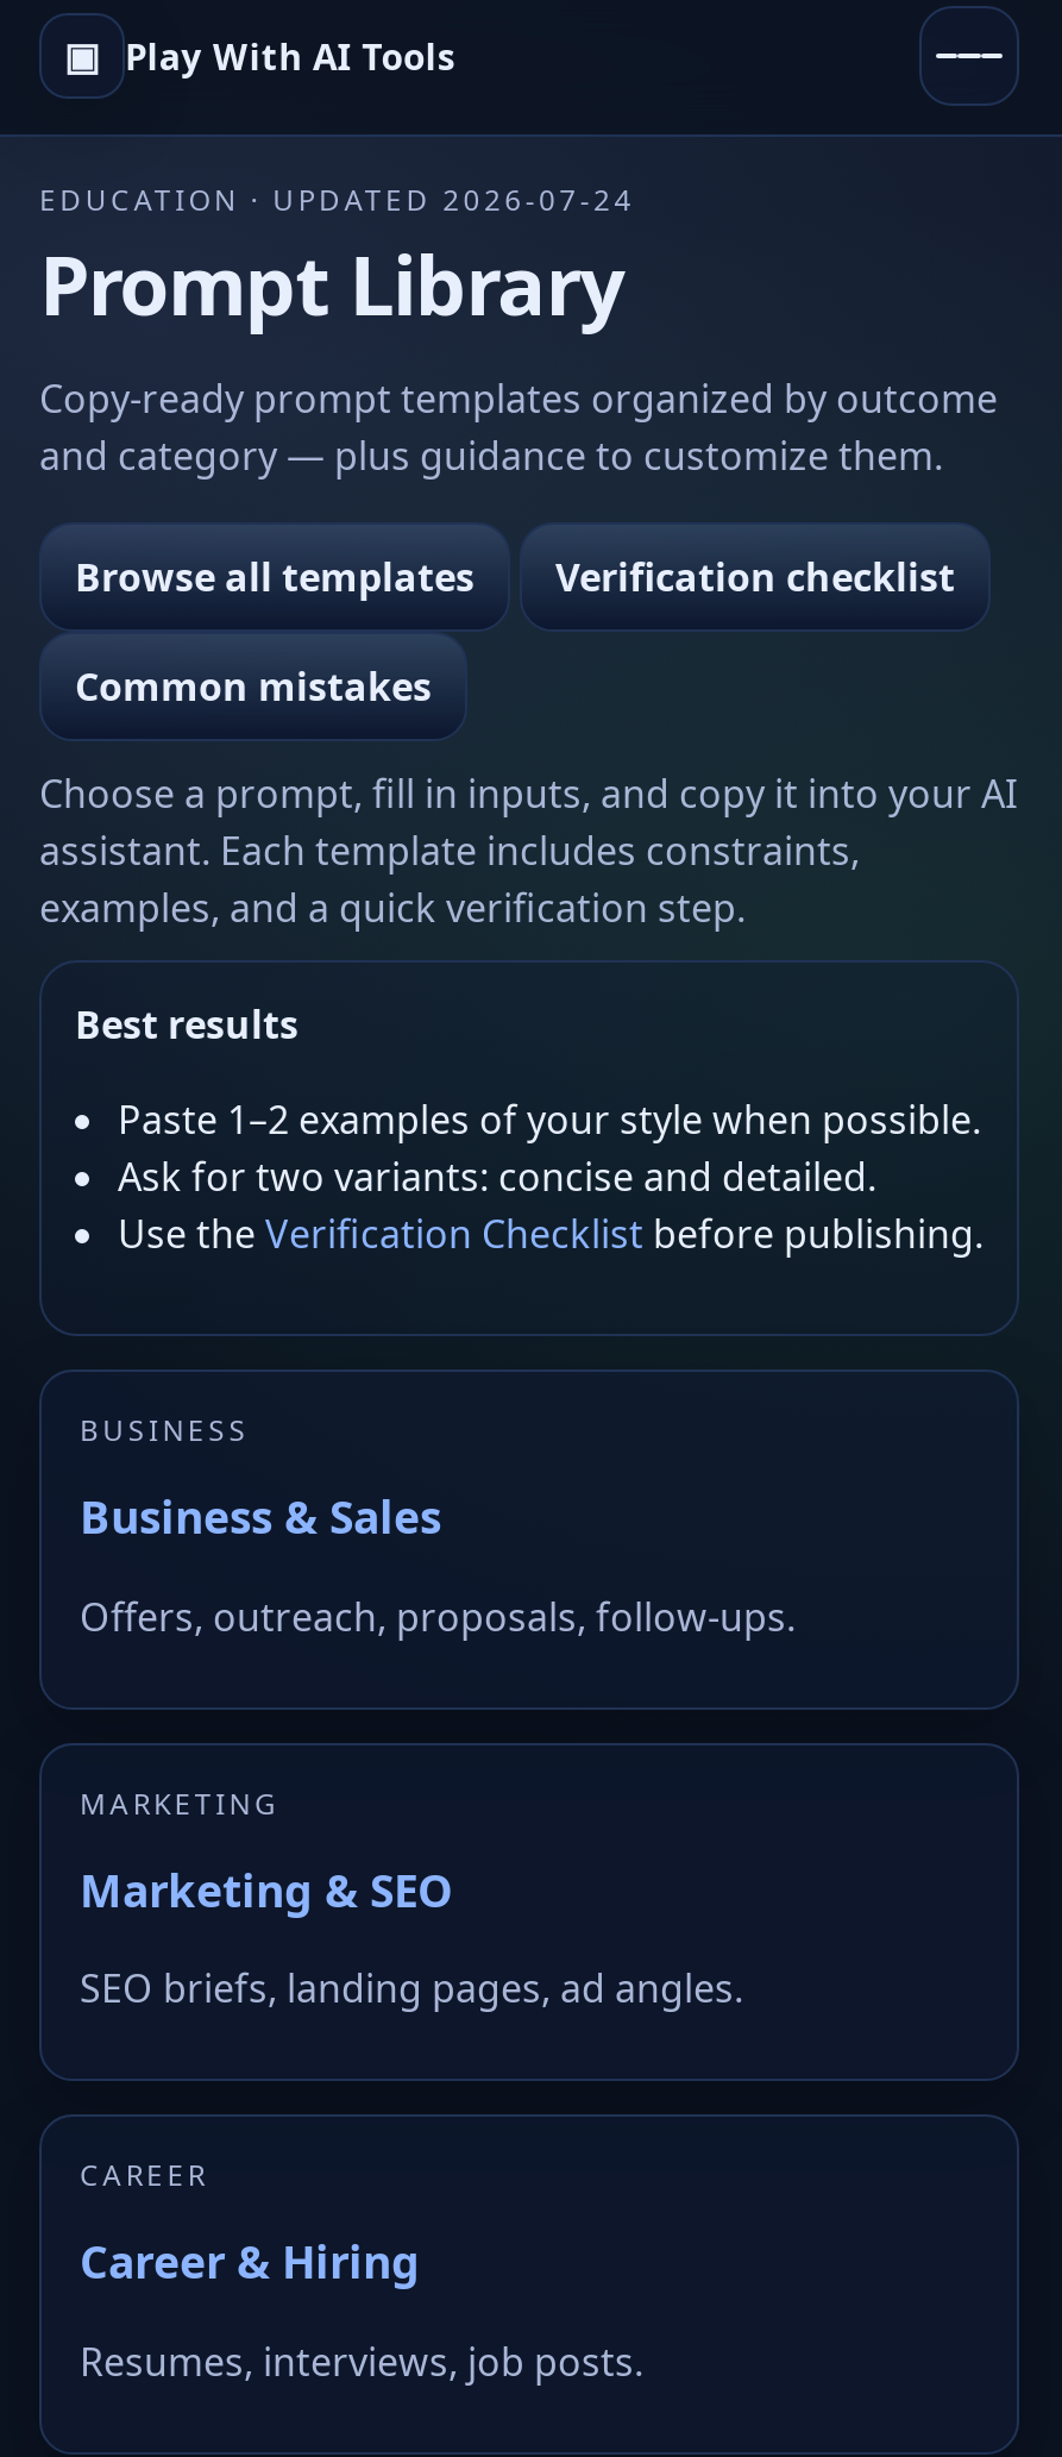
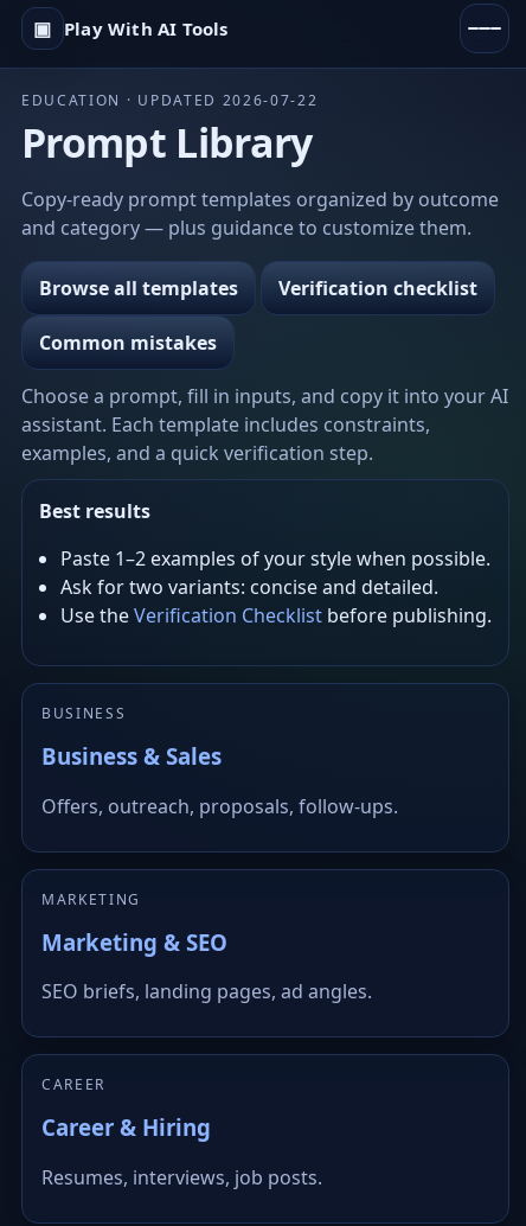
- EDUCATION · UPDATED 2026-07-24
+ EDUCATION · UPDATED 2026-07-22
